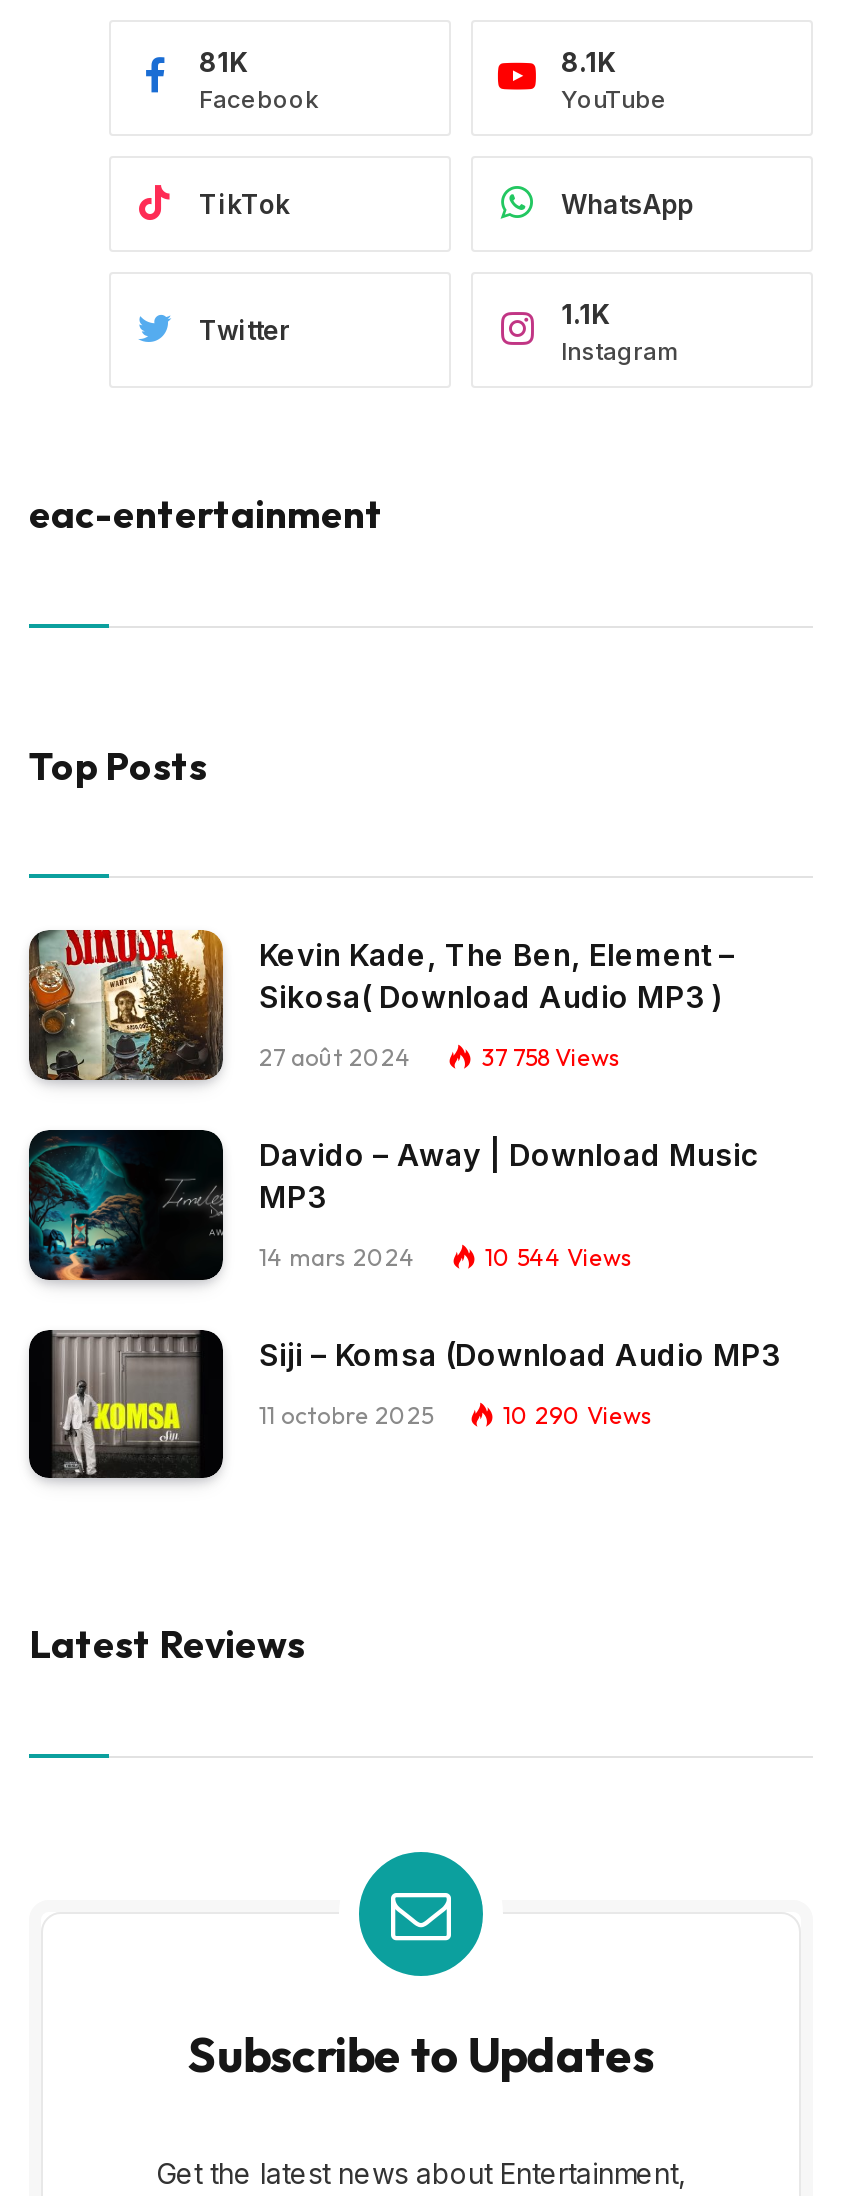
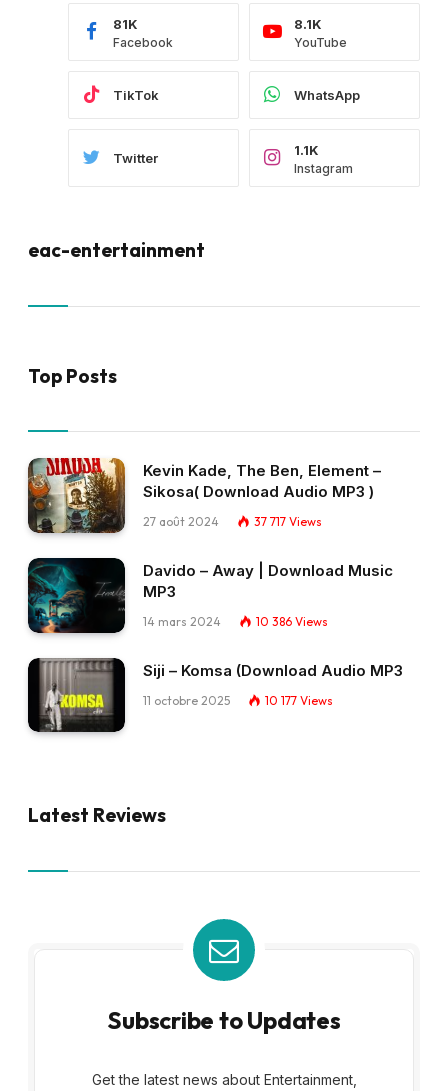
- 37 758 Views
+ 37 717 Views

- 10 544 Views
+ 10 386 Views

- 10 290 Views
+ 10 177 Views
